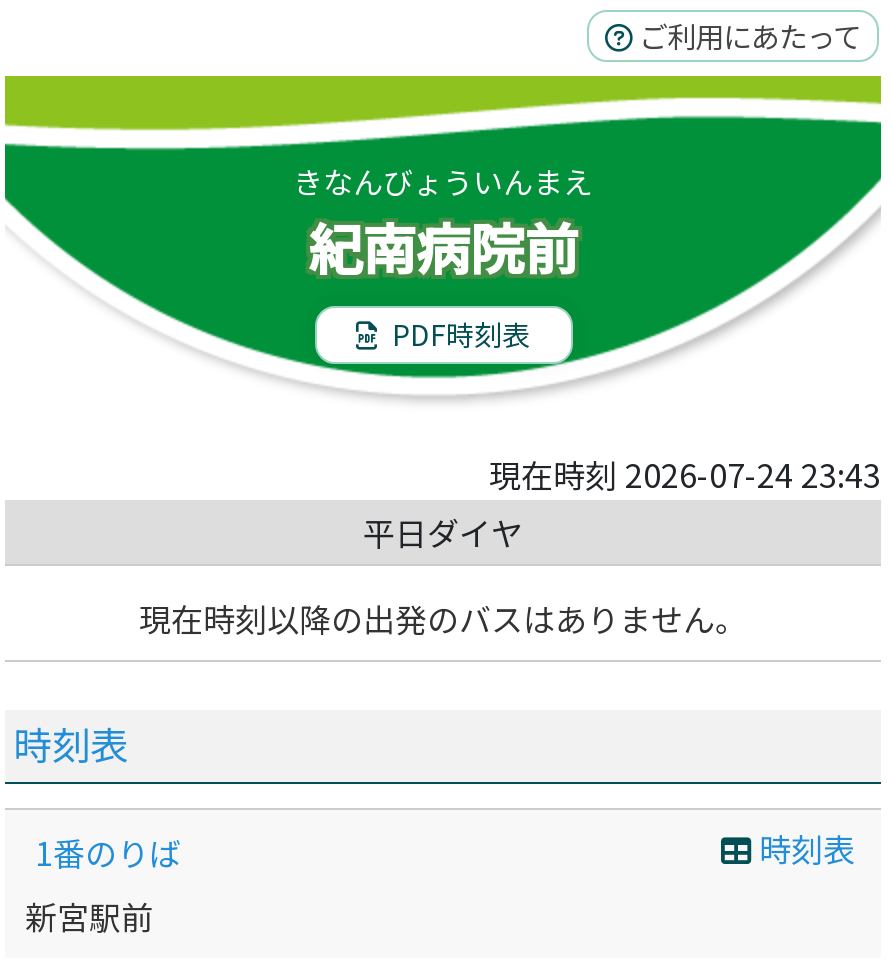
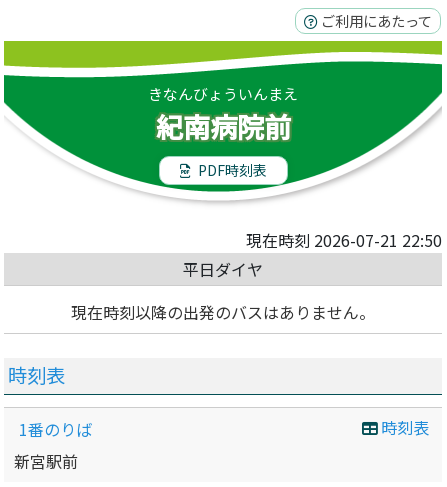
- 現在時刻 2026-07-24 23:43
+ 現在時刻 2026-07-21 22:50
